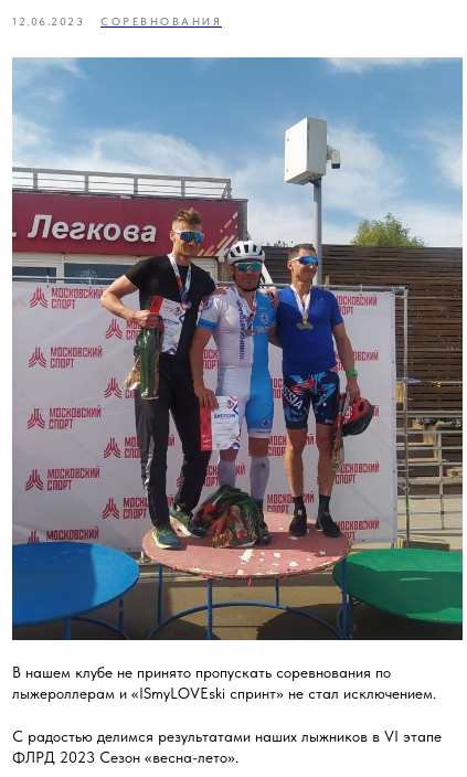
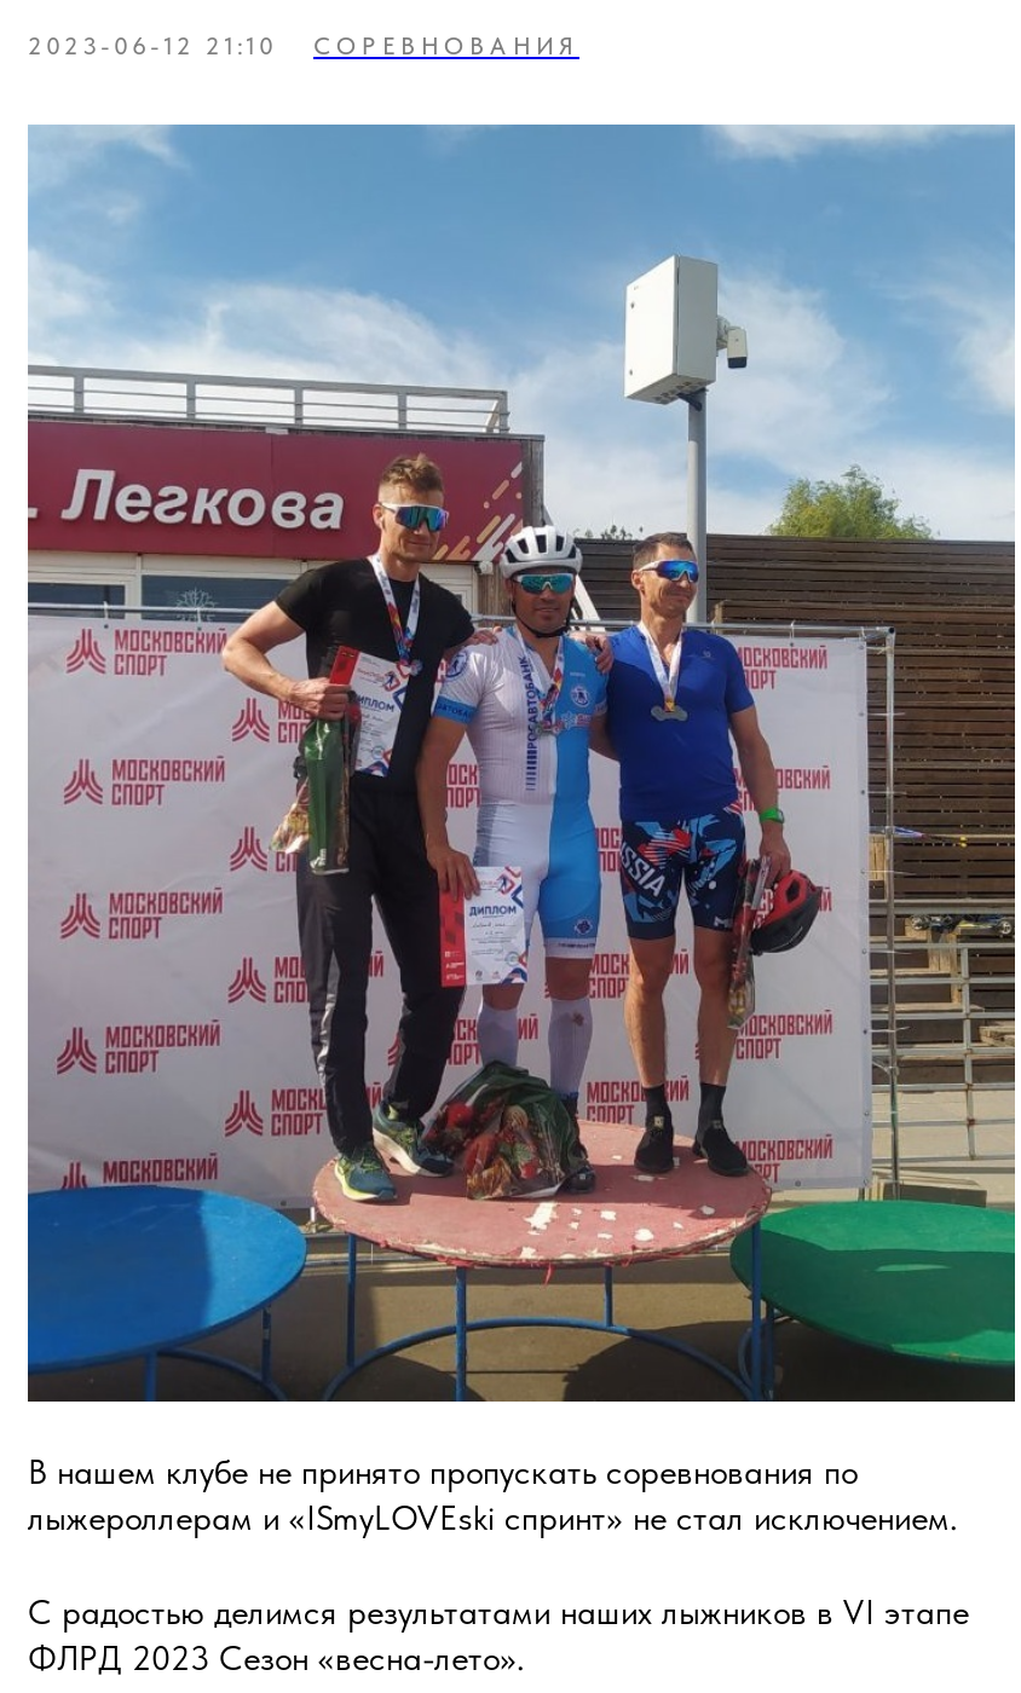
- 12.06.2023 СОРЕВНОВАНИЯ
+ 2023-06-12 21:10 СОРЕВНОВАНИЯ
